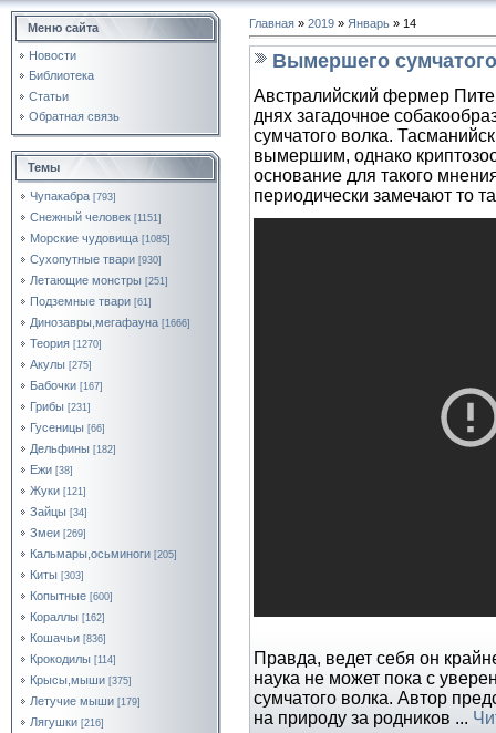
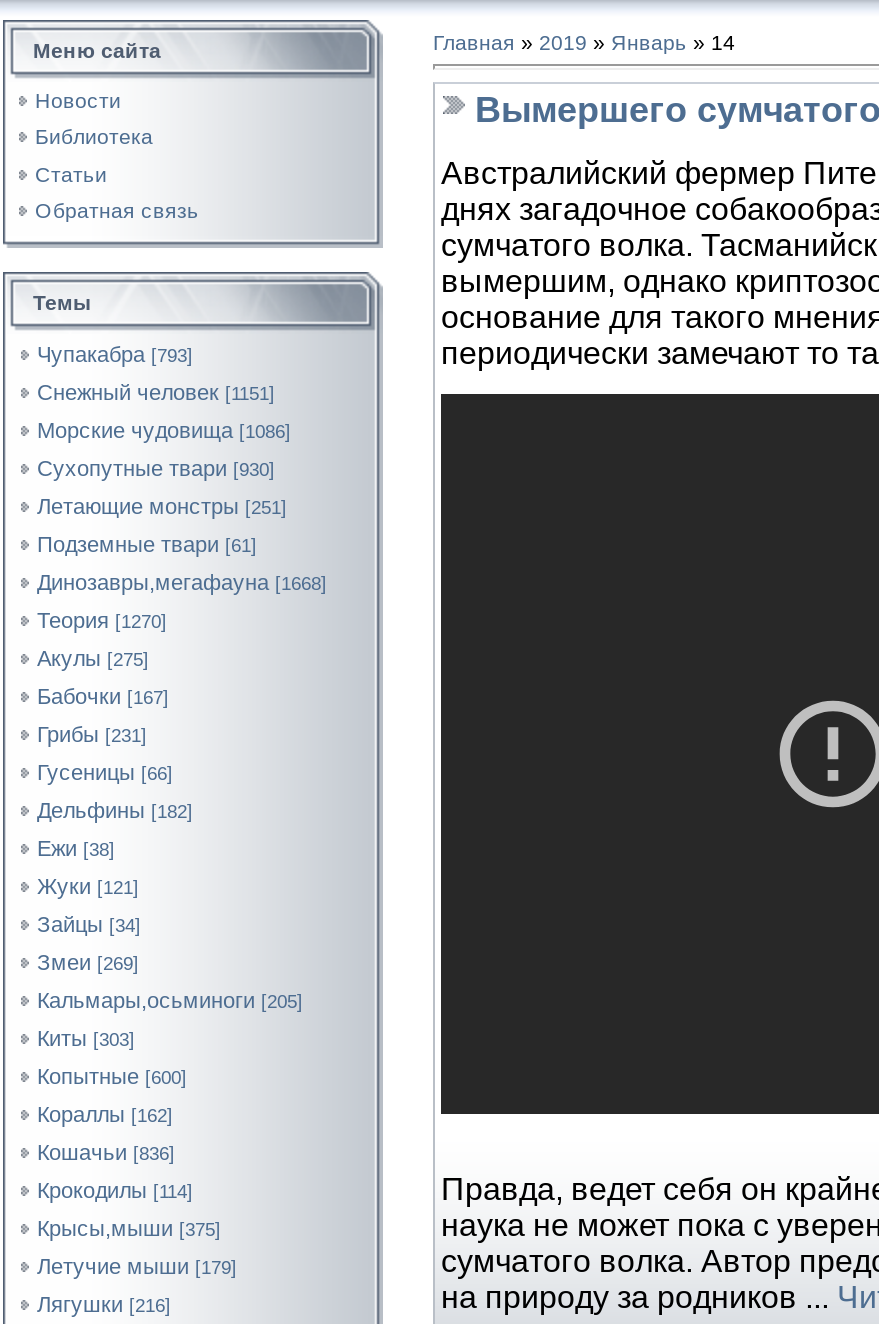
- Морские чудовища [1085]
+ Морские чудовища [1086]

- Динозавры,мегафауна [1666]
+ Динозавры,мегафауна [1668]
